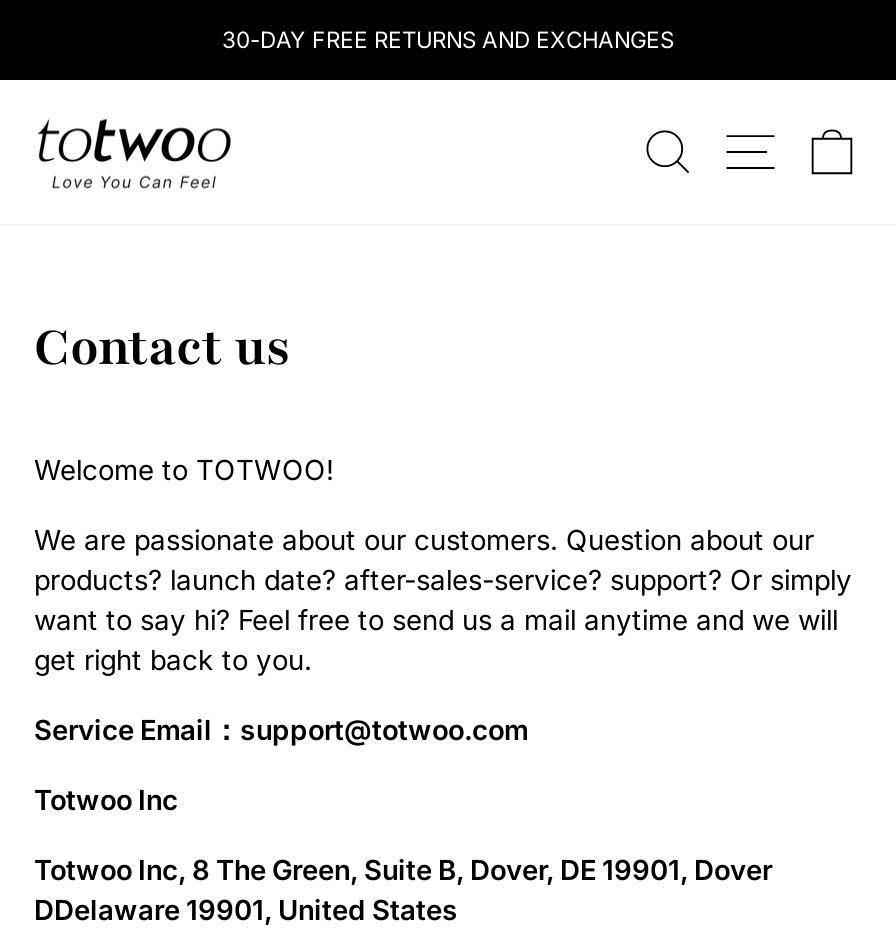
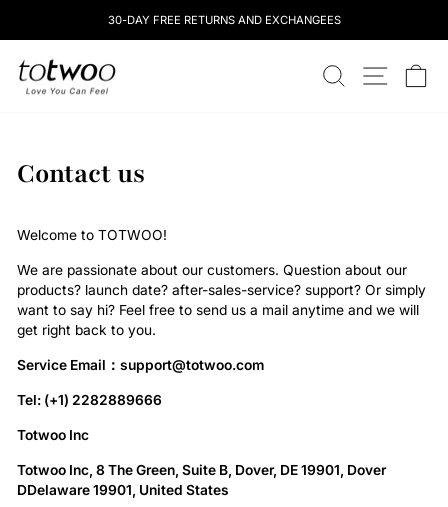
- 30-DAY FREE RETURNS AND EXCHANGES
+ 30-DAY FREE RETURNS AND EXCHANGEES

+ Tel: (+1) 2282889666
